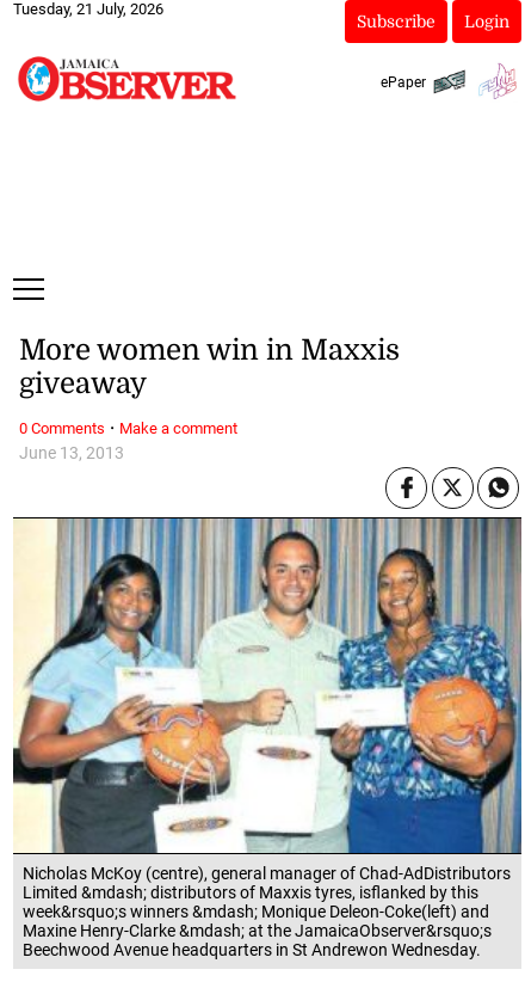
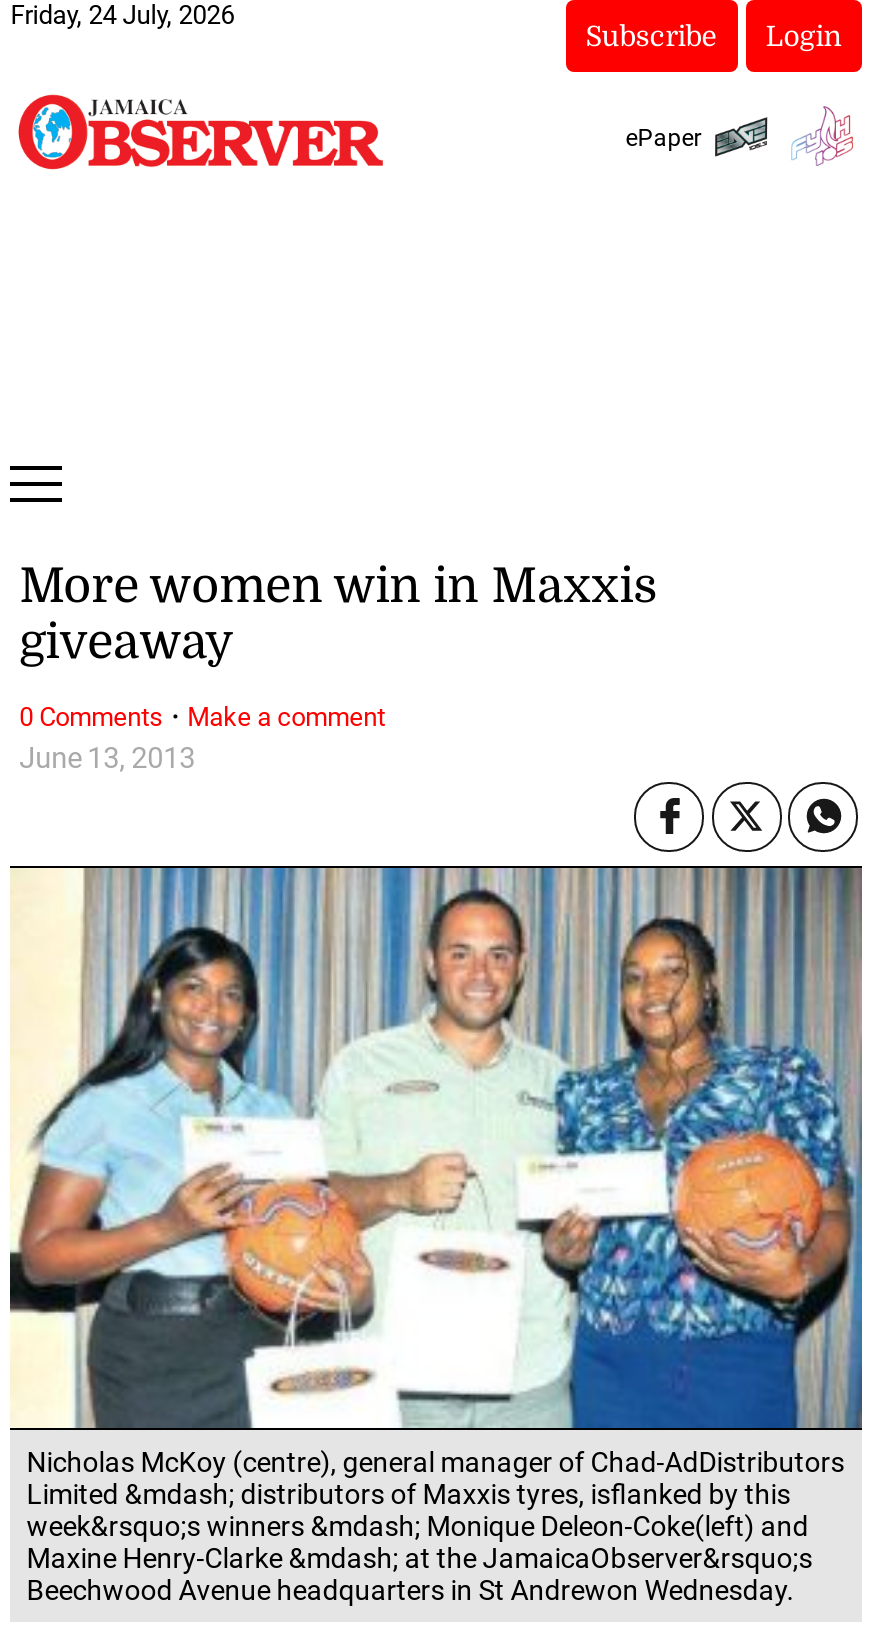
- Tuesday, 21 July, 2026
+ Friday, 24 July, 2026
